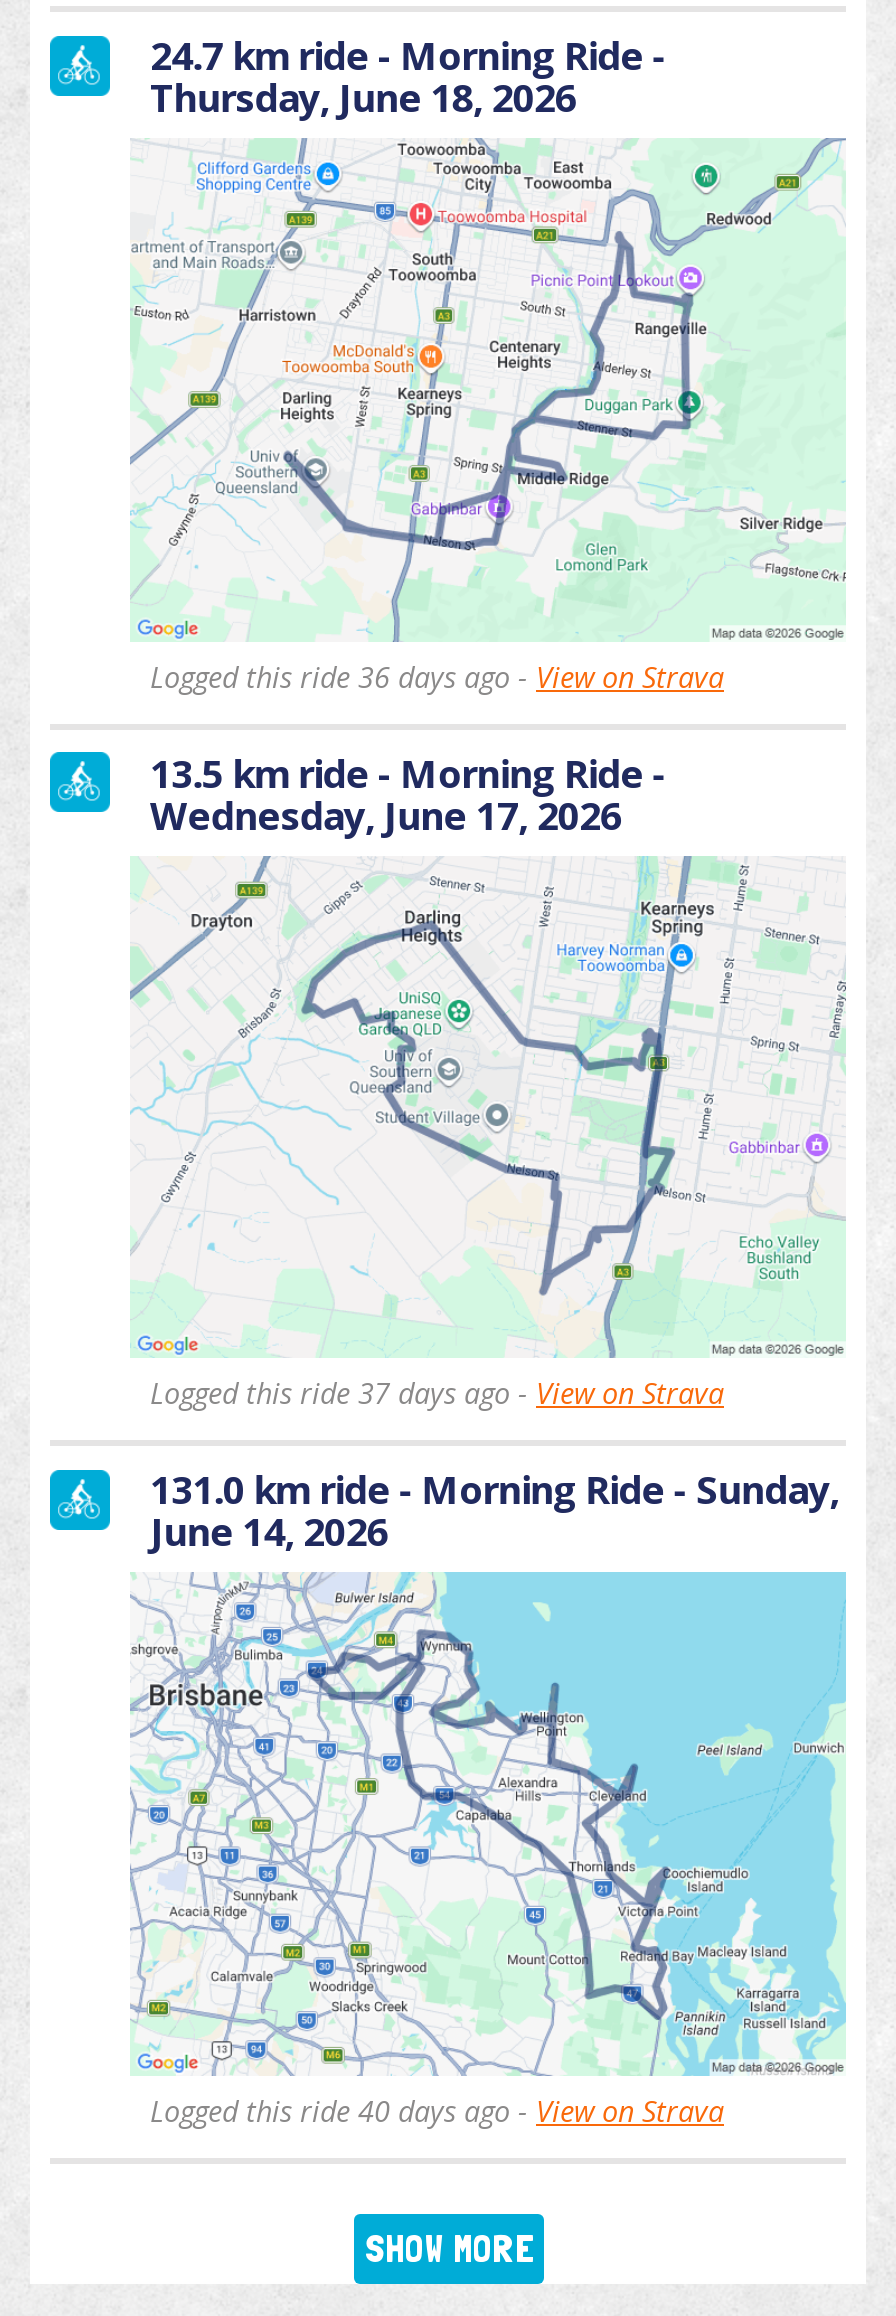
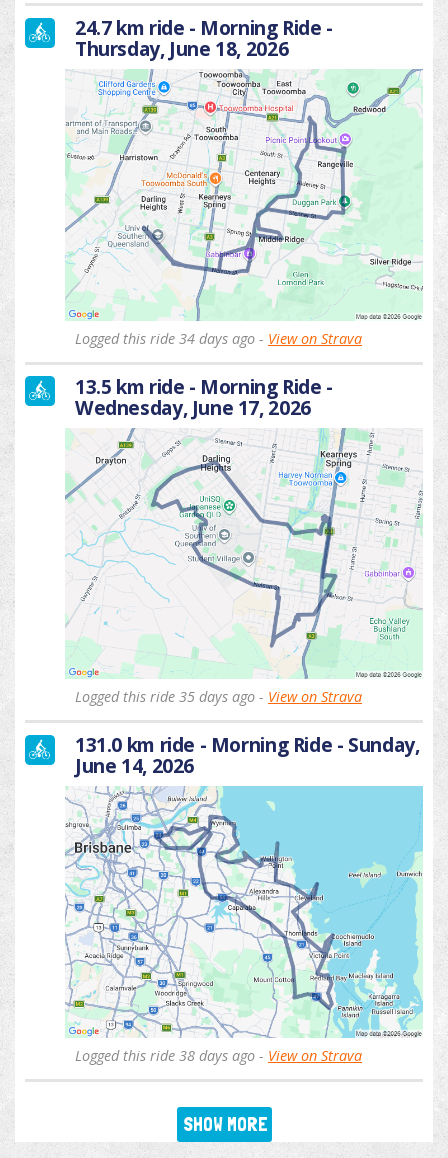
- Logged this ride 36 days ago - View on Strava
+ Logged this ride 34 days ago - View on Strava

- Logged this ride 37 days ago - View on Strava
+ Logged this ride 35 days ago - View on Strava

- Logged this ride 40 days ago - View on Strava
+ Logged this ride 38 days ago - View on Strava
